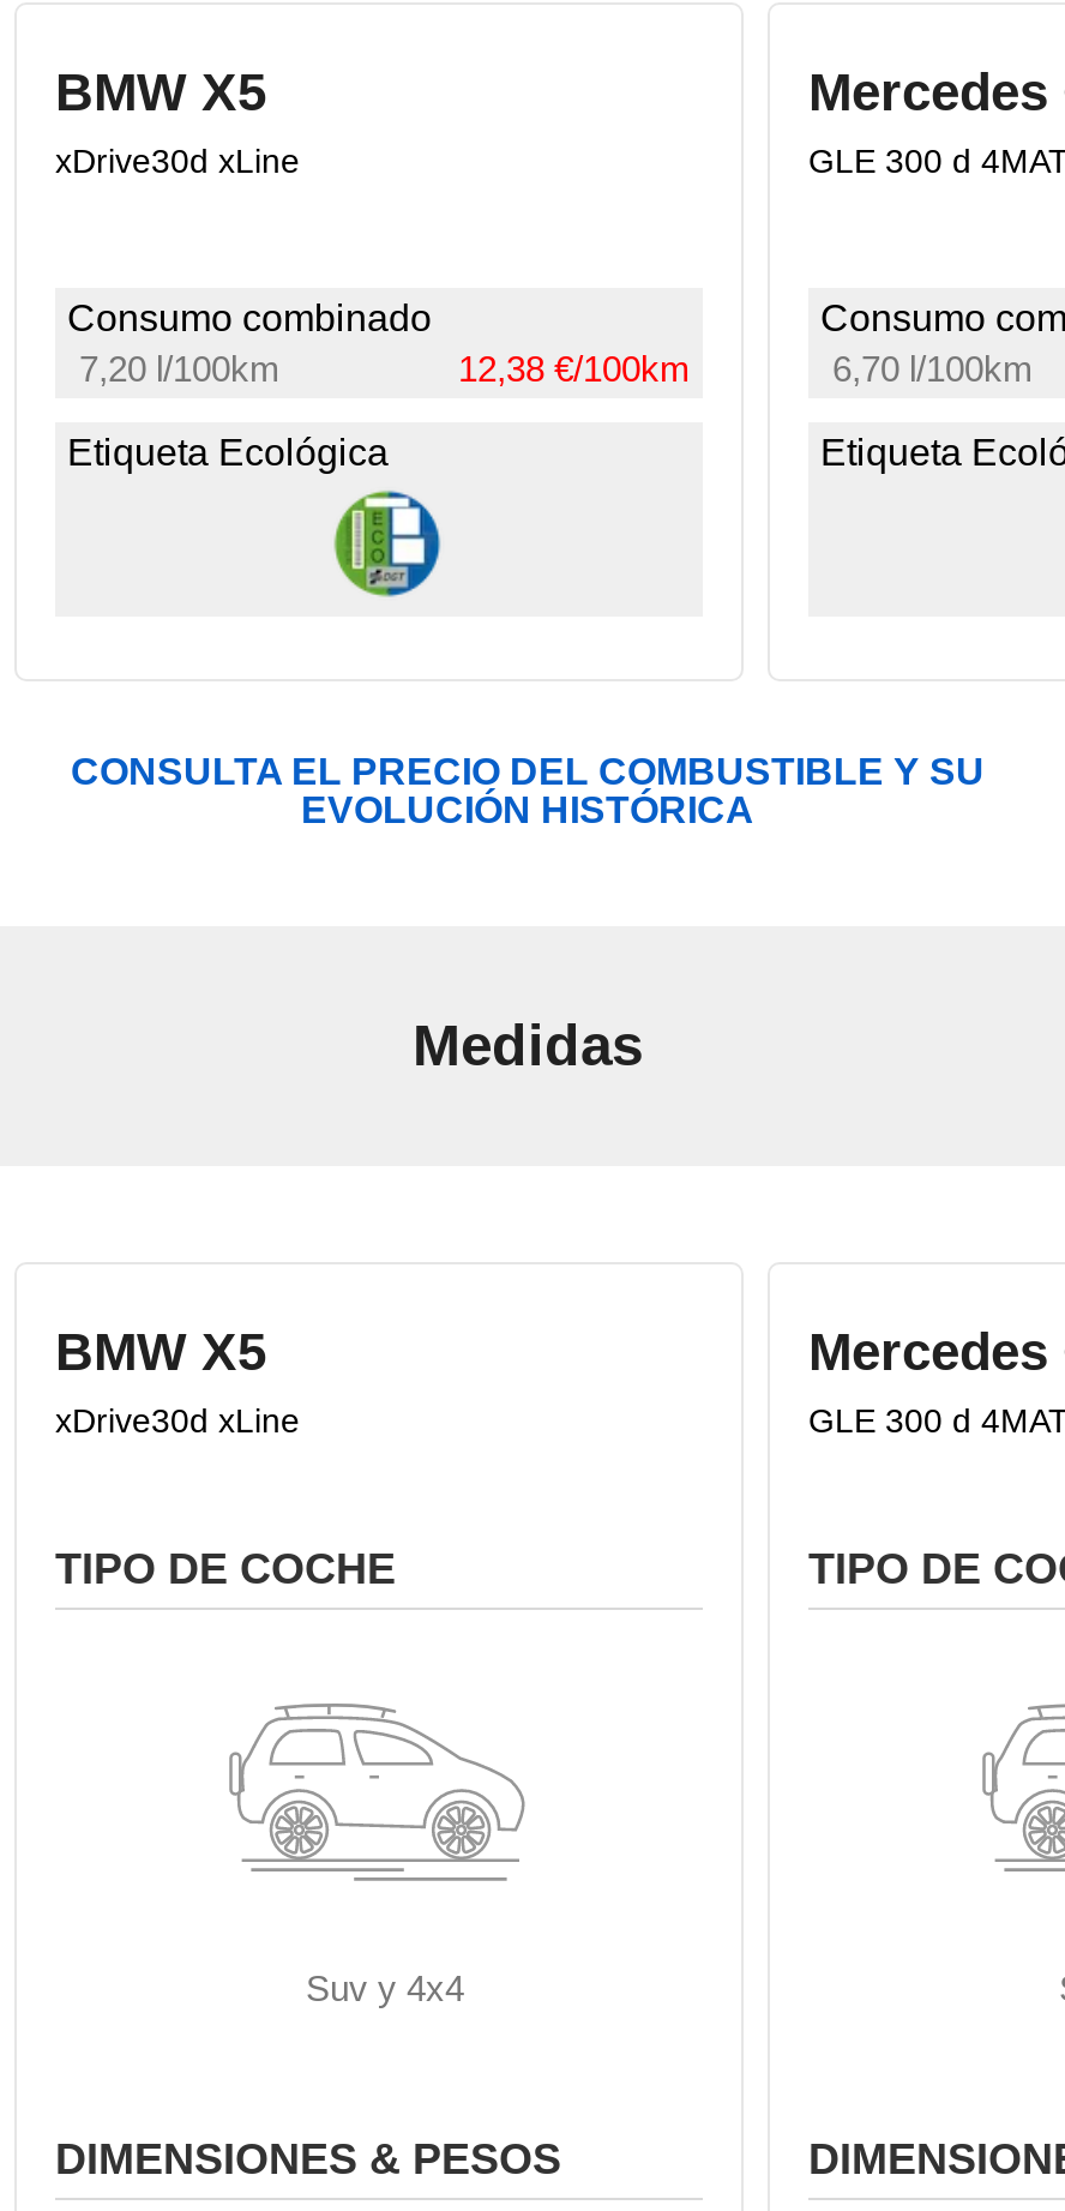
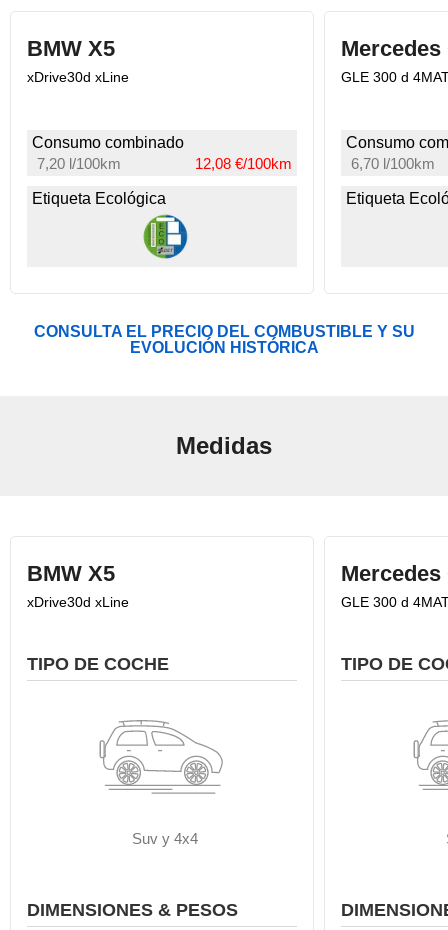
- 12,38 €/100km
+ 12,08 €/100km
